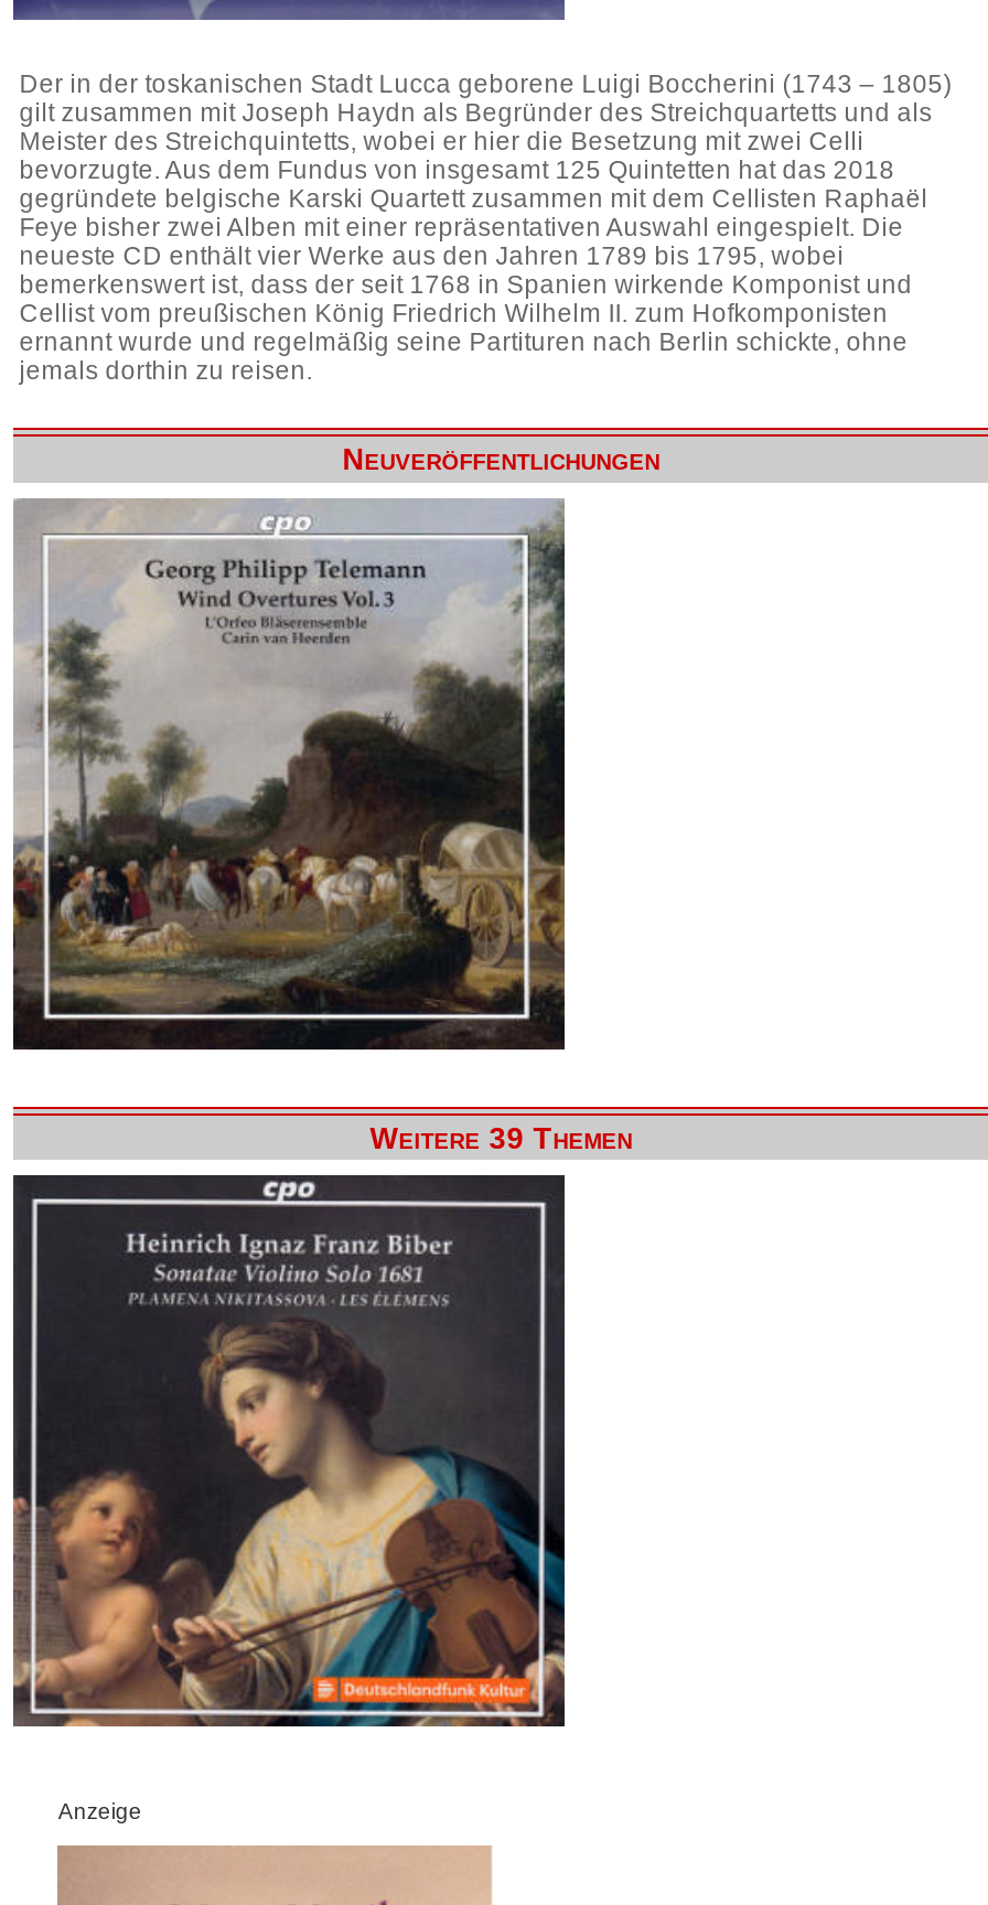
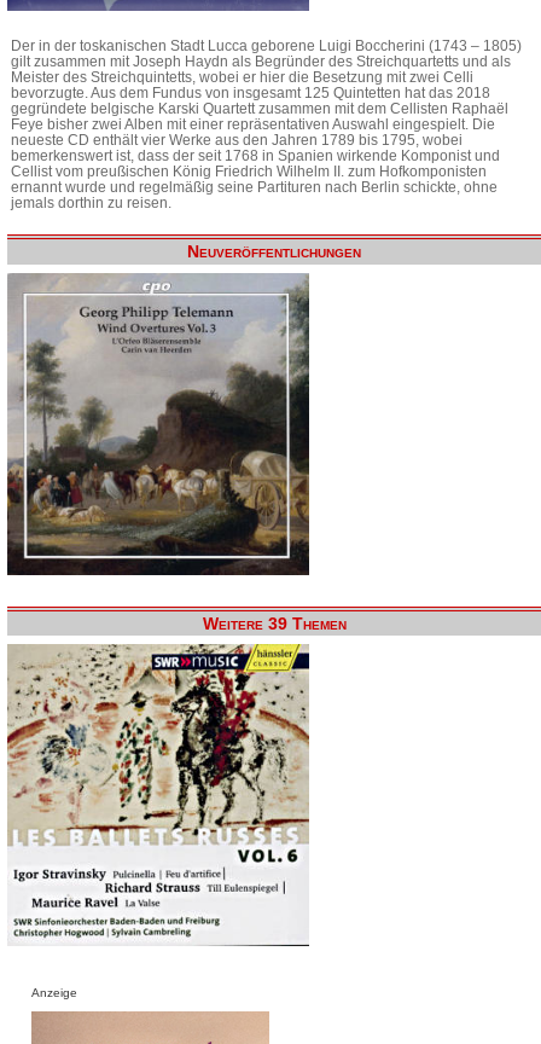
- [image]
+ [image]
